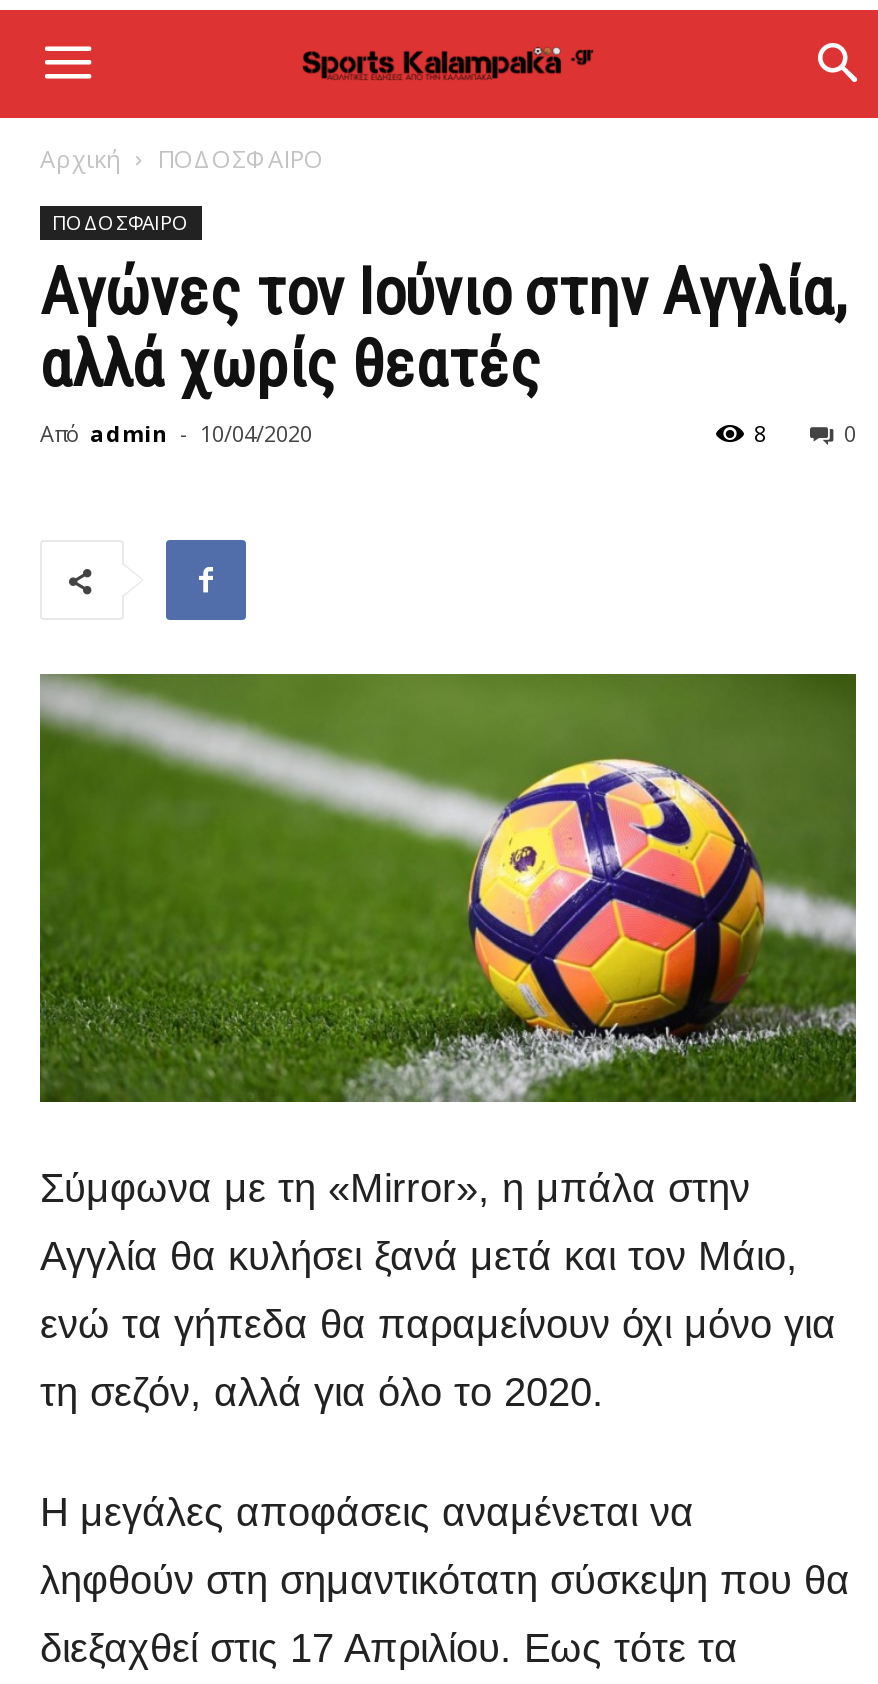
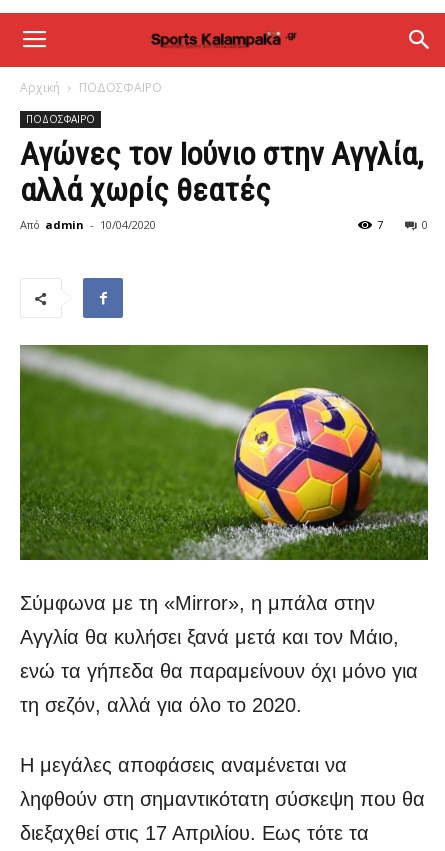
- 8
+ 7
